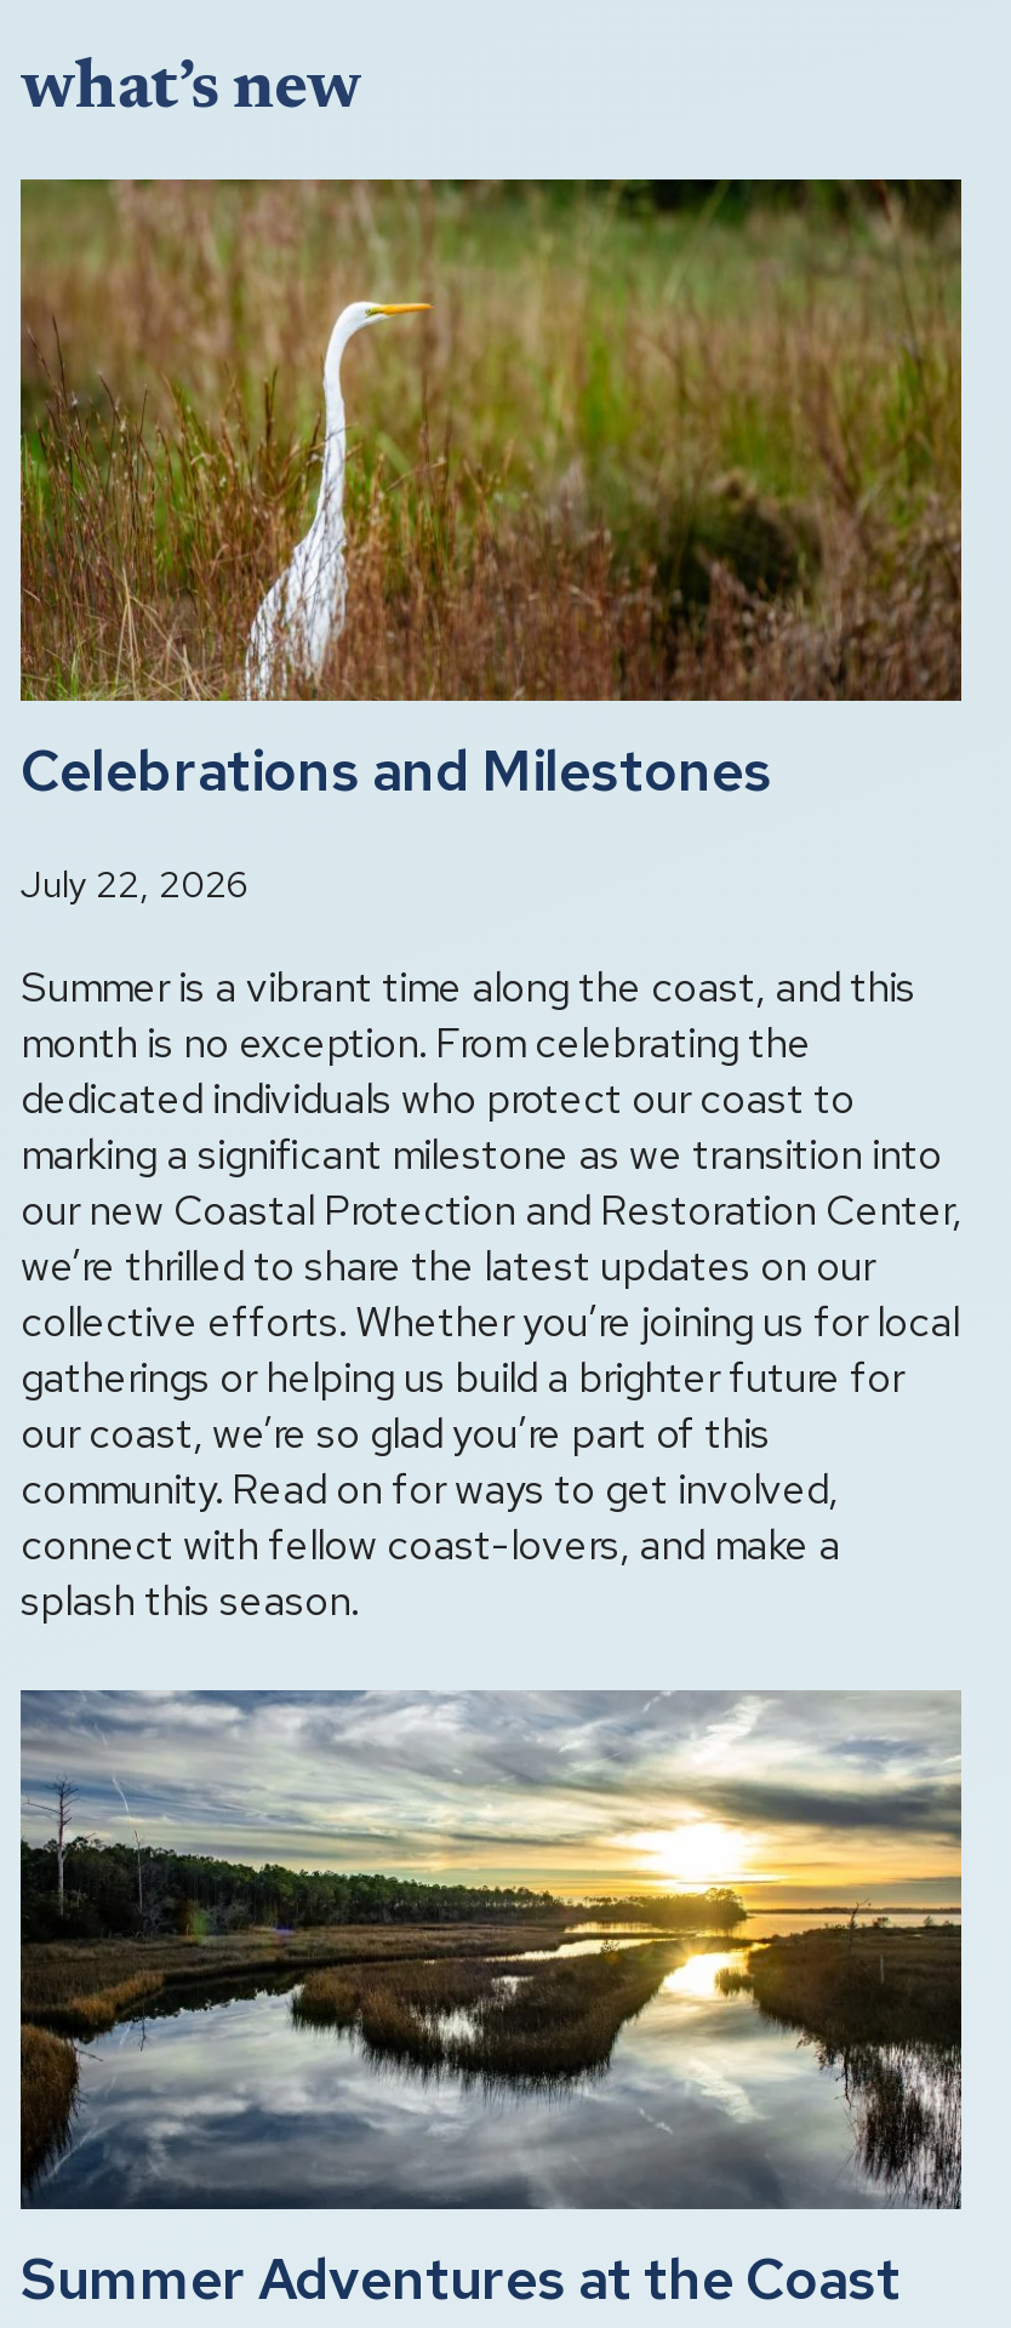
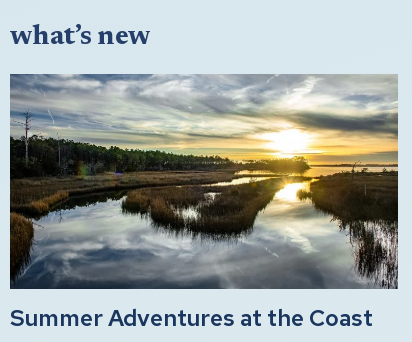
- [image]
- Celebrations and Milestones
- July 22, 2026
- Summer is a vibrant time along the coast, and this
- month is no exception. From celebrating the
- dedicated individuals who protect our coast to
- marking a significant milestone as we transition into
- our new Coastal Protection and Restoration Center,
- we’re thrilled to share the latest updates on our
- collective efforts. Whether you’re joining us for local
- gatherings or helping us build a brighter future for
- our coast, we’re so glad you’re part of this
- community. Read on for ways to get involved,
- connect with fellow coast-lovers, and make a
- splash this season.
